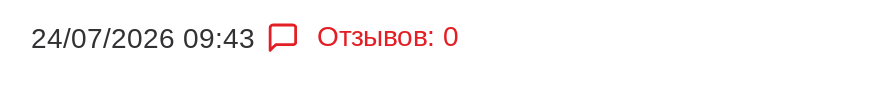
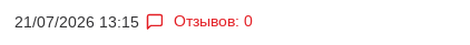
- 24/07/2026 09:43 Отзывов: 0
+ 21/07/2026 13:15 Отзывов: 0
